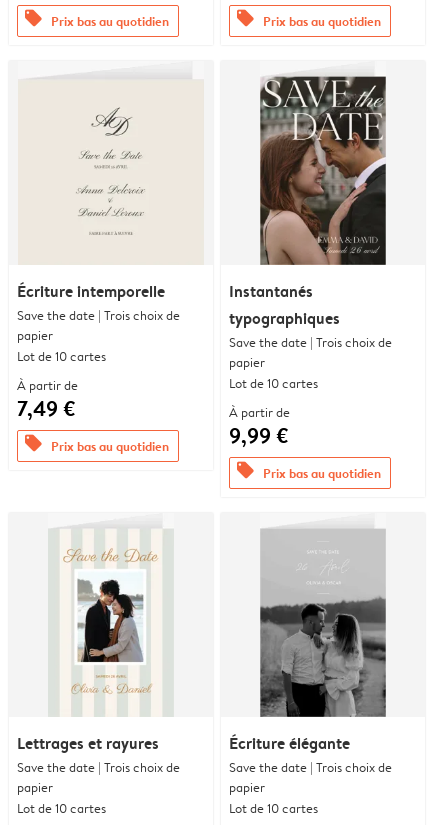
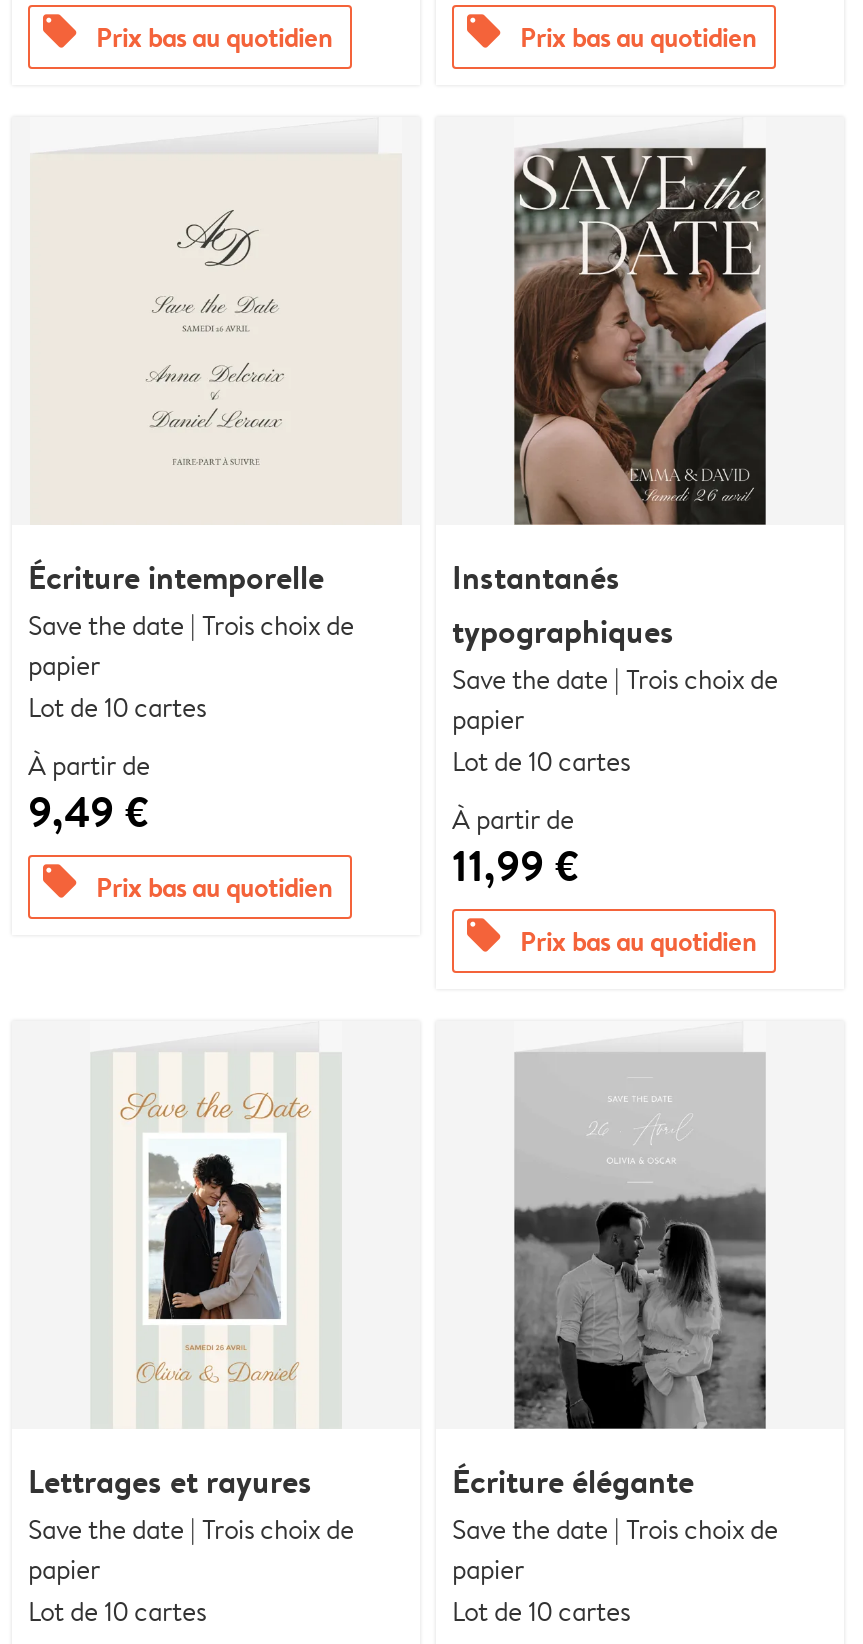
- 7,49 €
+ 9,49 €

- 9,99 €
+ 11,99 €
